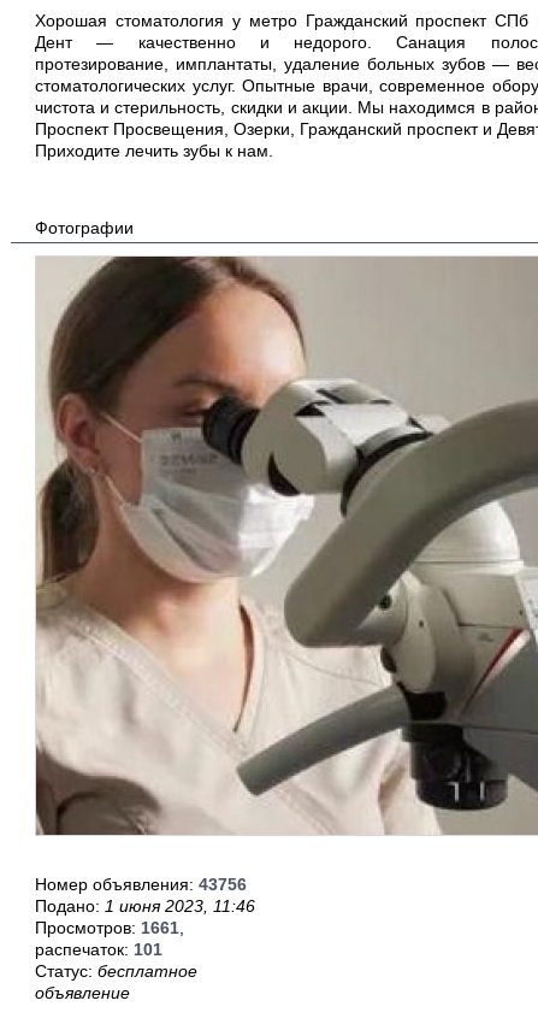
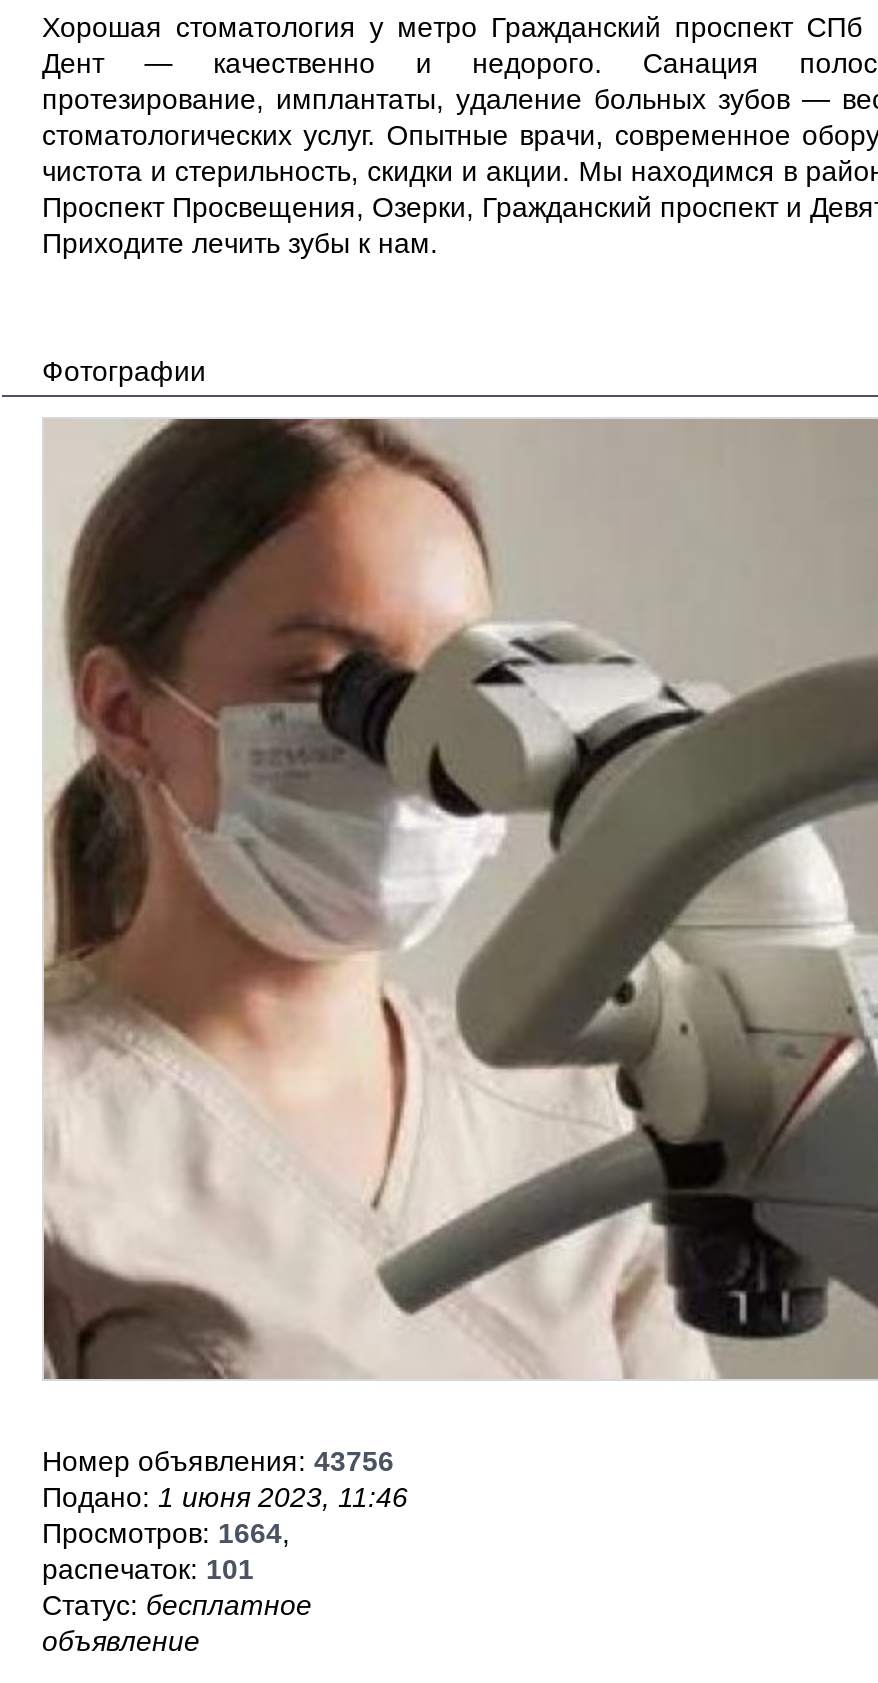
- Просмотров: 1661,
+ Просмотров: 1664,
